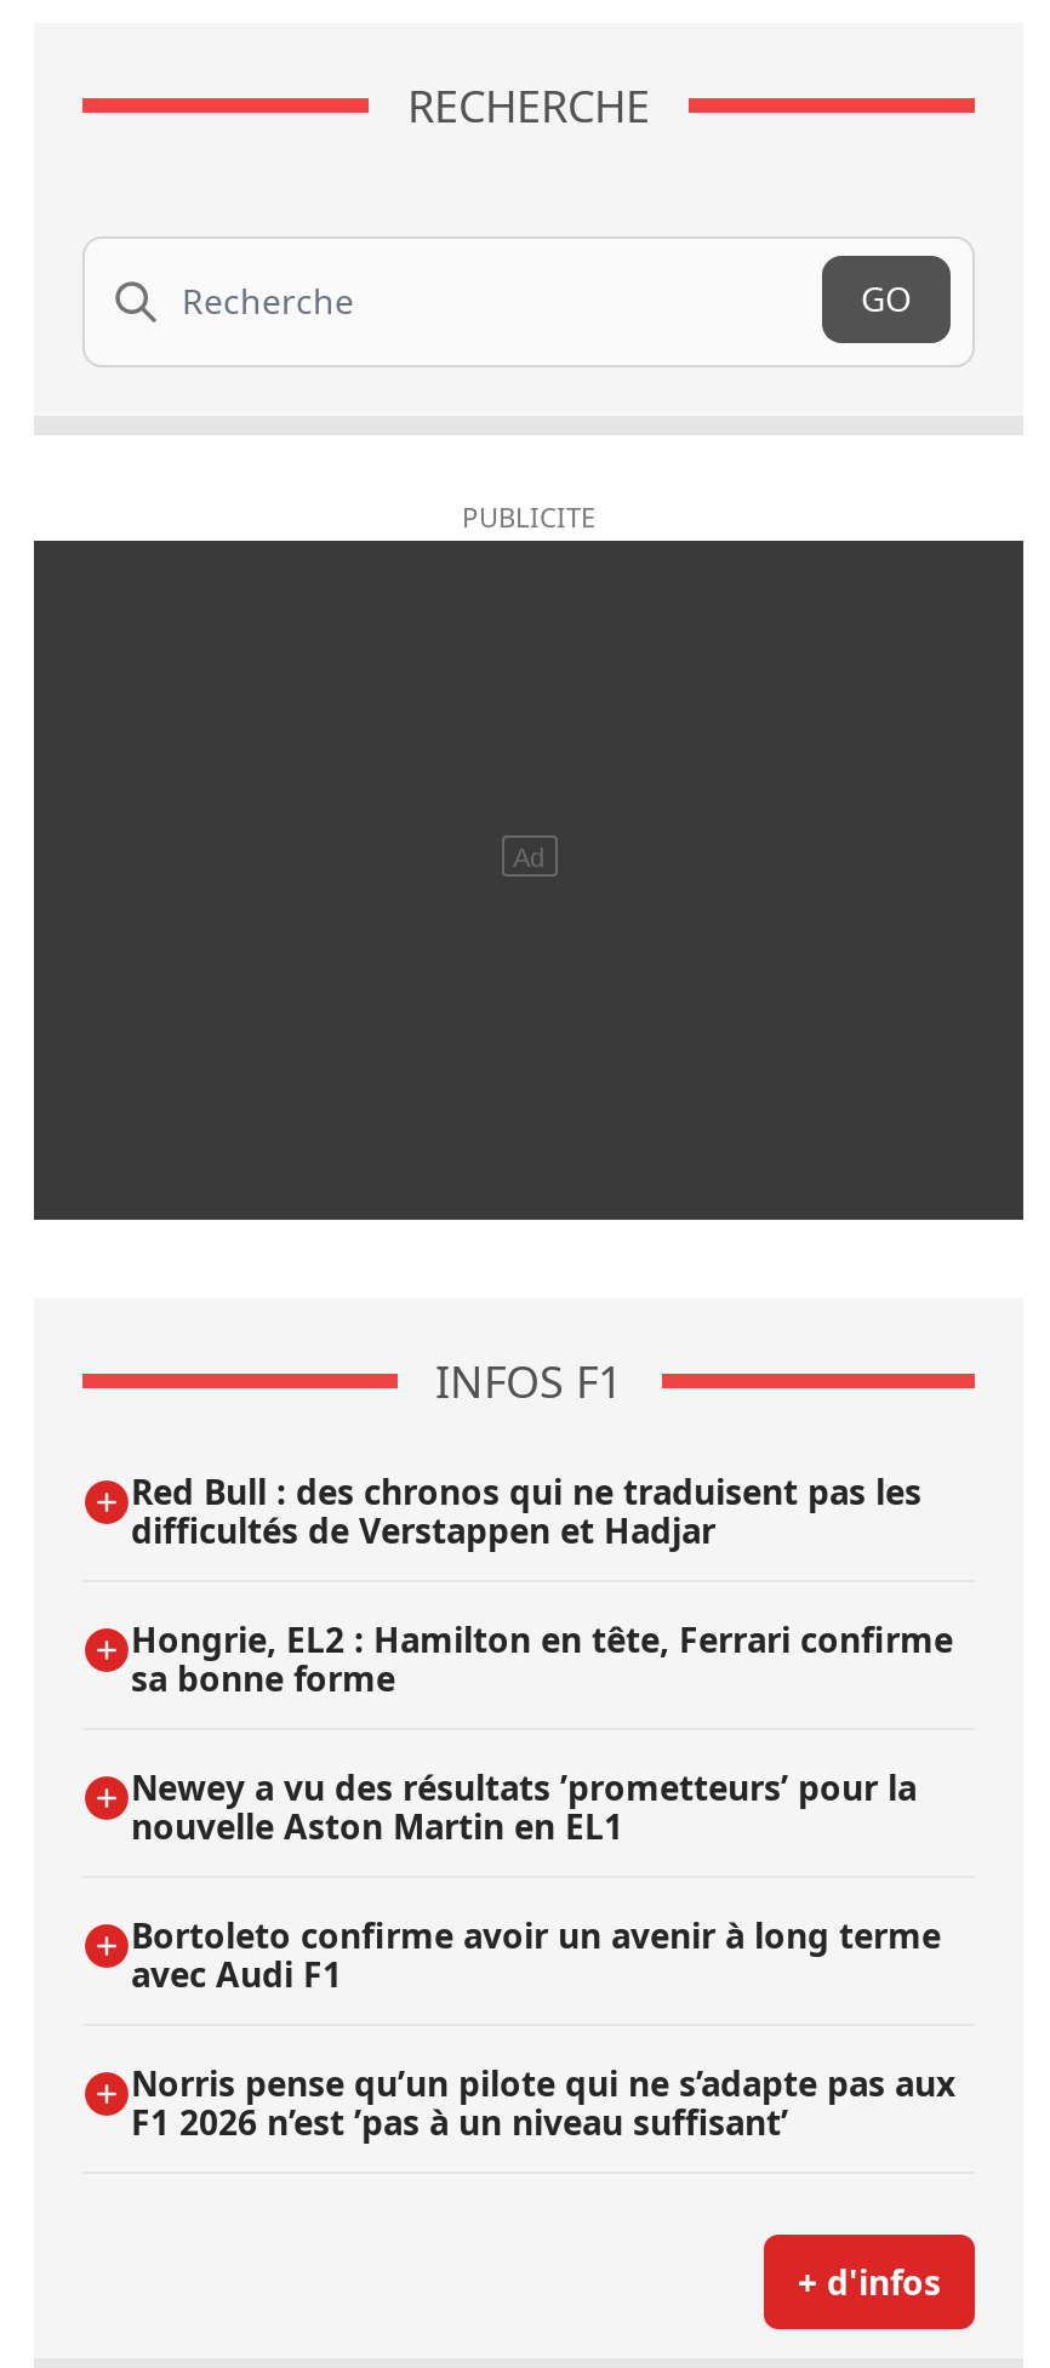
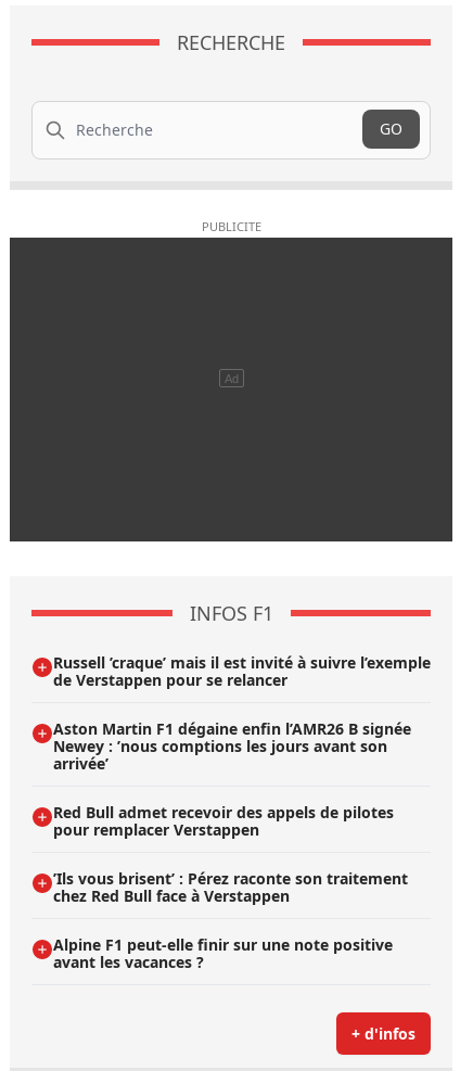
- Red Bull : des chronos qui ne traduisent pas les
- difficultés de Verstappen et Hadjar
+ Russell ’craque’ mais il est invité à suivre l’exemple
+ de Verstappen pour se relancer

- Hongrie, EL2 : Hamilton en tête, Ferrari confirme
- sa bonne forme
+ Aston Martin F1 dégaine enfin l’AMR26 B signée
+ Newey : ’nous comptions les jours avant son
+ arrivée’

- Newey a vu des résultats ’prometteurs’ pour la
- nouvelle Aston Martin en EL1
+ Red Bull admet recevoir des appels de pilotes
+ pour remplacer Verstappen

- Bortoleto confirme avoir un avenir à long terme
- avec Audi F1
+ ’Ils vous brisent’ : Pérez raconte son traitement
+ chez Red Bull face à Verstappen

- Norris pense qu’un pilote qui ne s’adapte pas aux
- F1 2026 n’est ’pas à un niveau suffisant’
+ Alpine F1 peut-elle finir sur une note positive
+ avant les vacances ?
